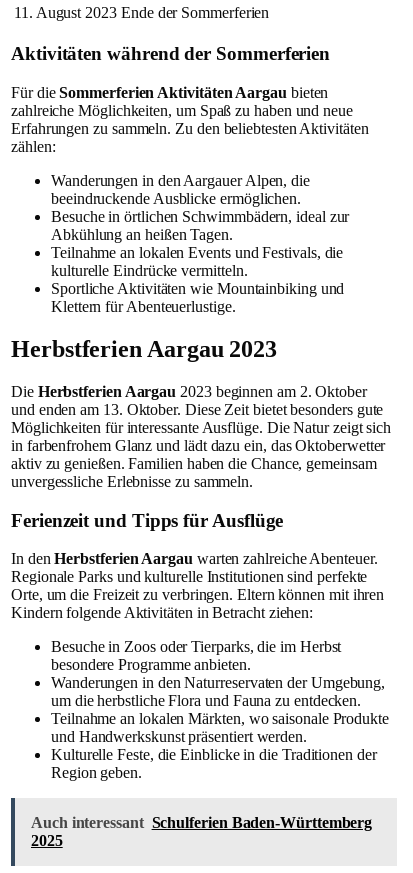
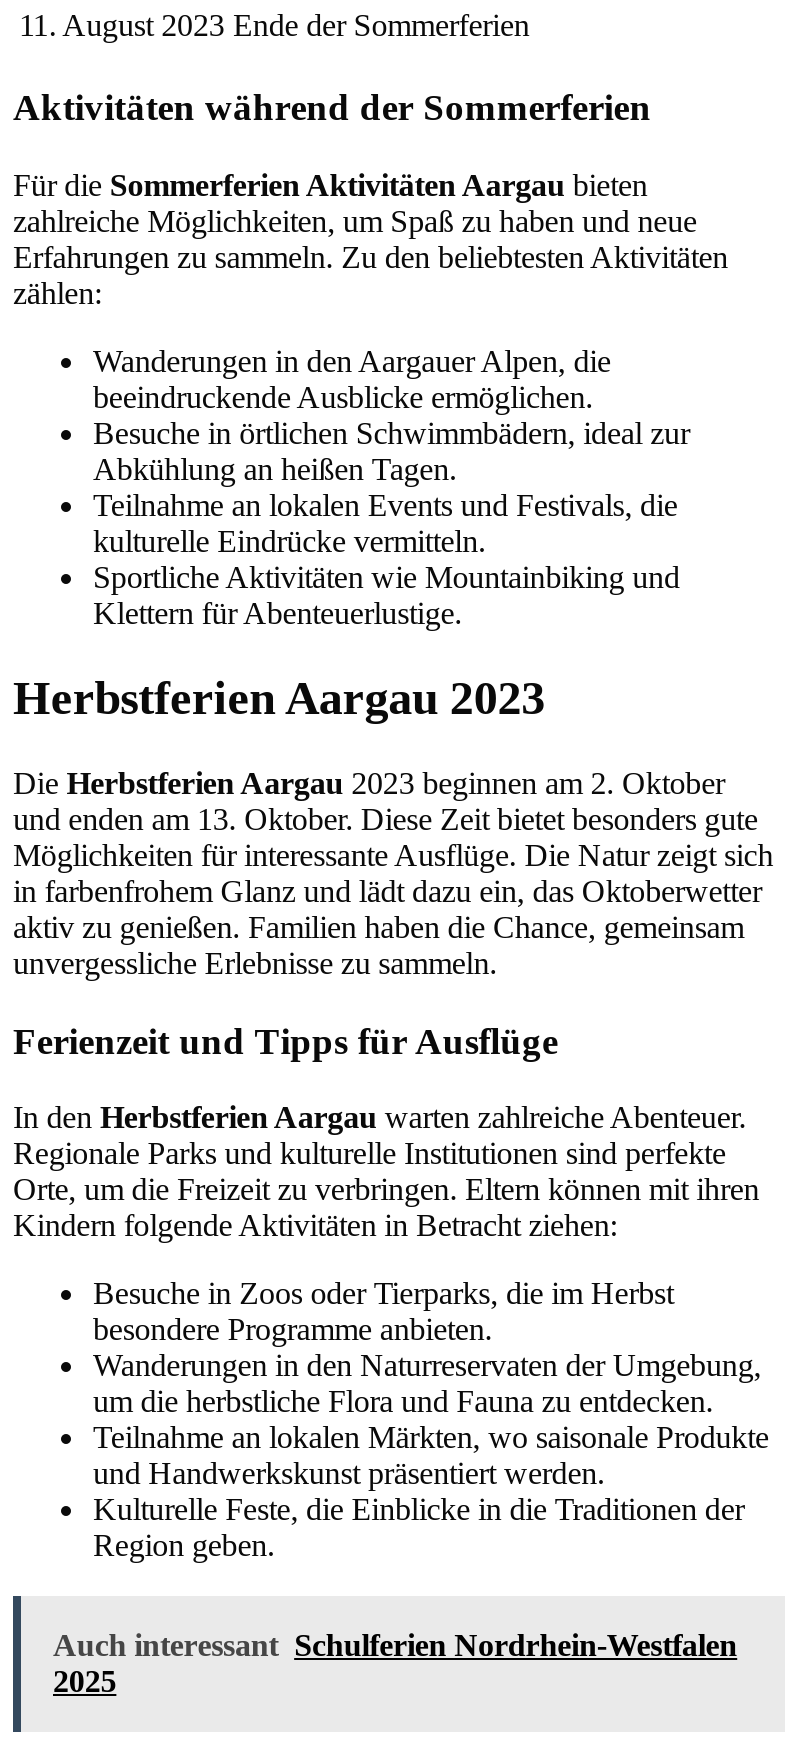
- Auch interessant Schulferien Baden-Württemberg
+ Auch interessant Schulferien Nordrhein-Westfalen
